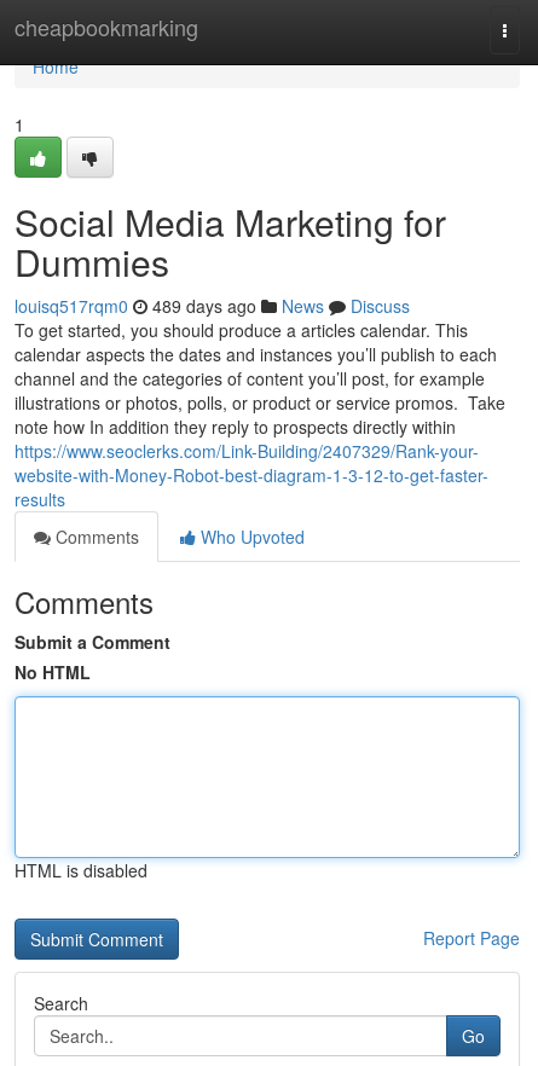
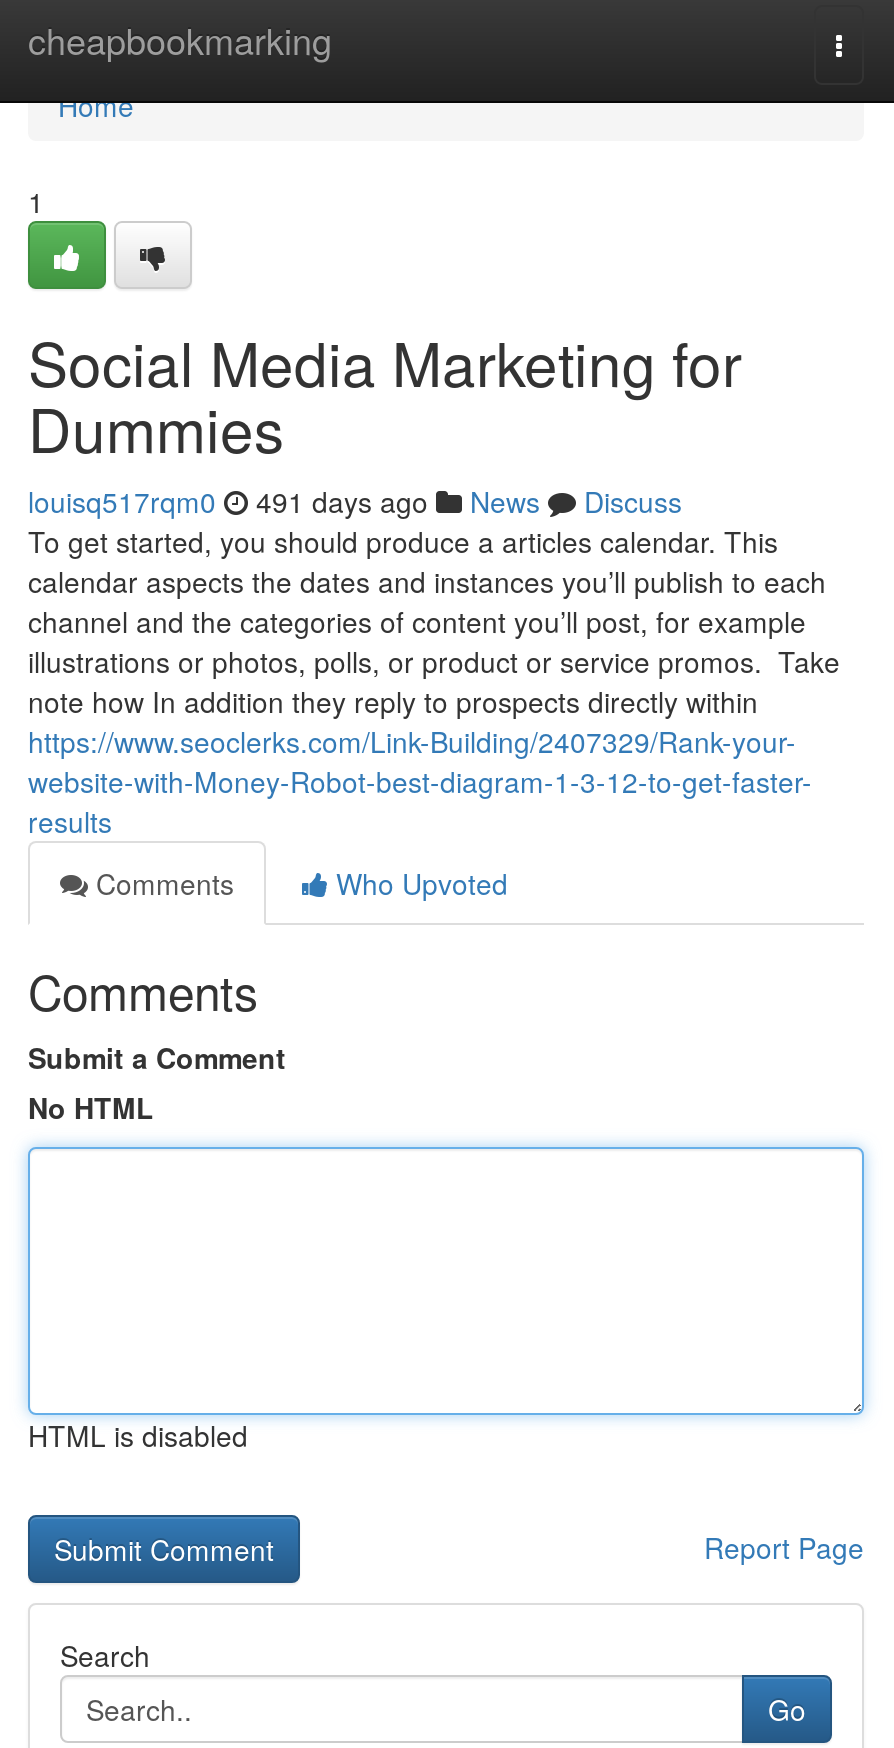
- louisq517rqm0 489 days ago News Discuss
+ louisq517rqm0 491 days ago News Discuss
